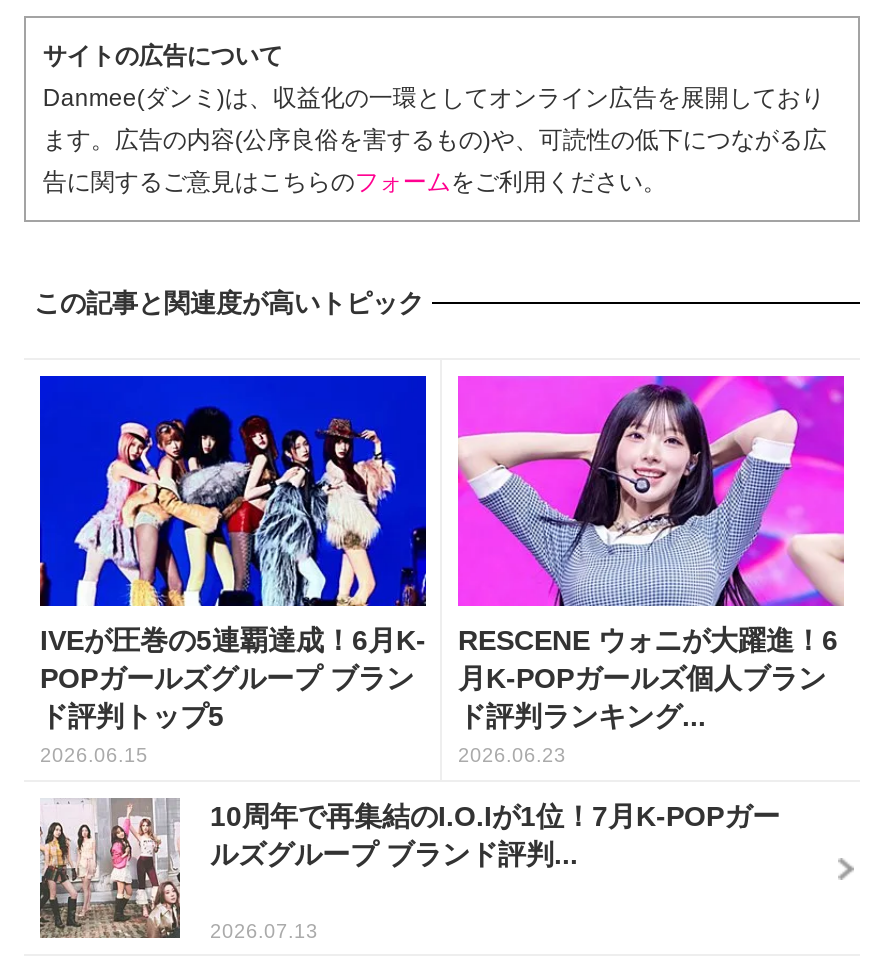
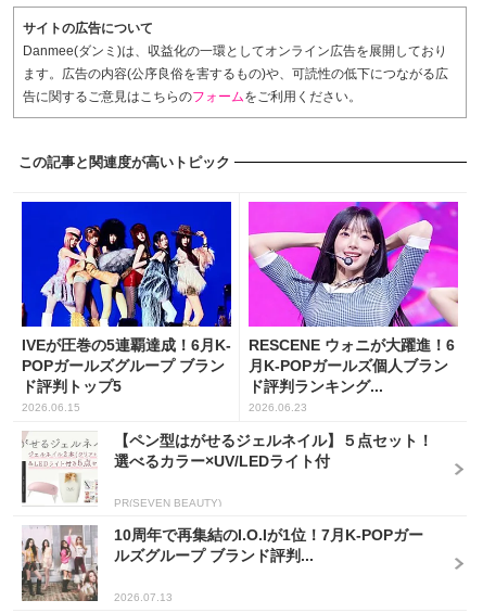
+ [image]
+ 【ペン型はがせるジェルネイル】５点セット！
+ 選べるカラー×UV/LEDライト付
+ PR(SEVEN BEAUTY)
